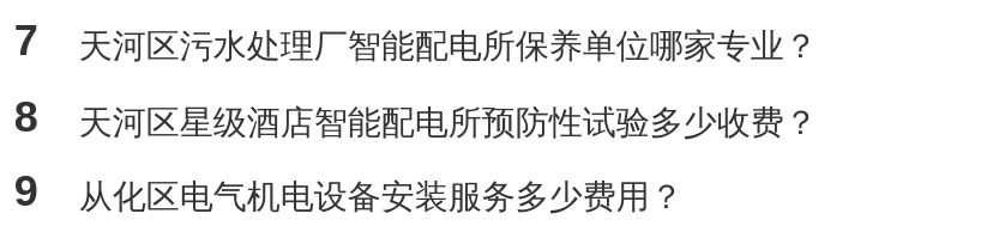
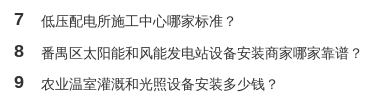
- 天河区污水处理厂智能配电所保养单位哪家专业？
+ 低压配电所施工中心哪家标准？

- 天河区星级酒店智能配电所预防性试验多少收费？
+ 番禺区太阳能和风能发电站设备安装商家哪家靠谱？

- 从化区电气机电设备安装服务多少费用？
+ 农业温室灌溉和光照设备安装多少钱？
